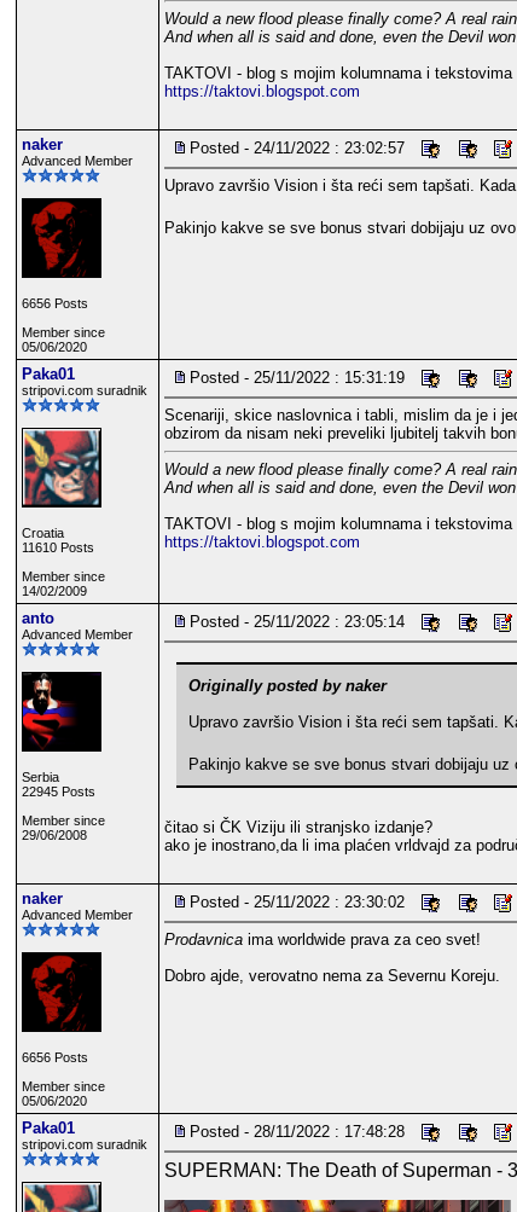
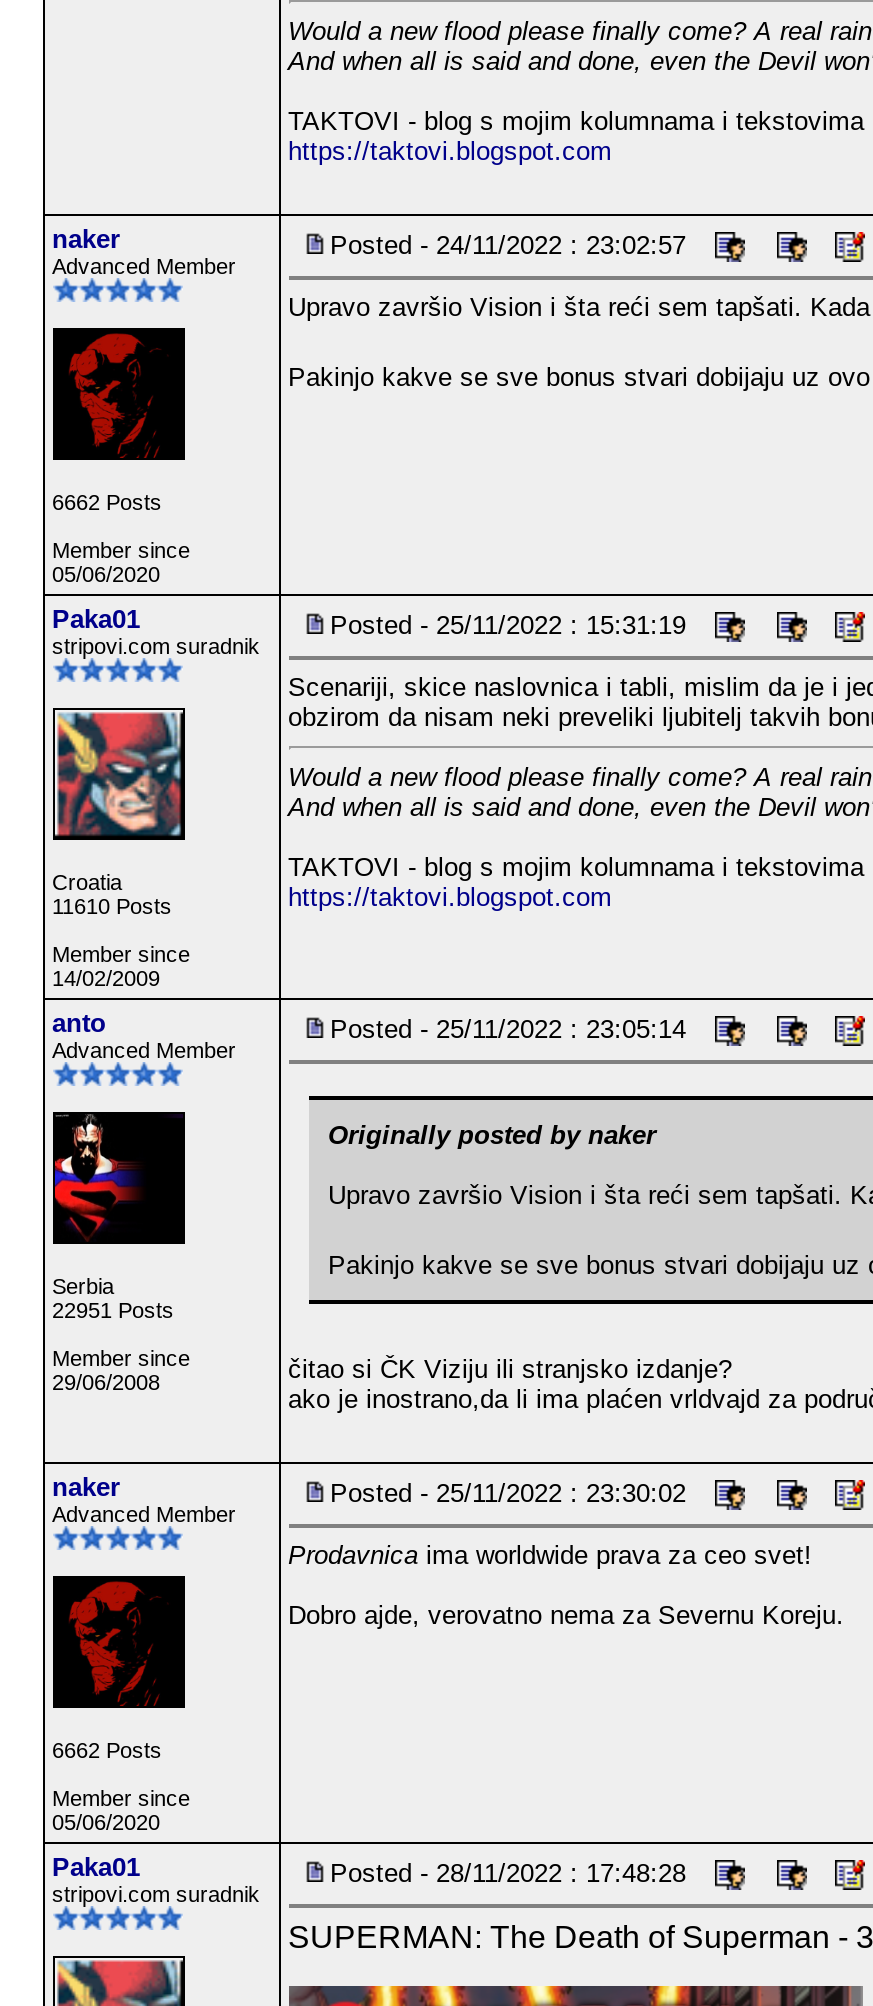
- 6656 Posts
+ 6662 Posts

- 22945 Posts
+ 22951 Posts

- 6656 Posts
+ 6662 Posts
